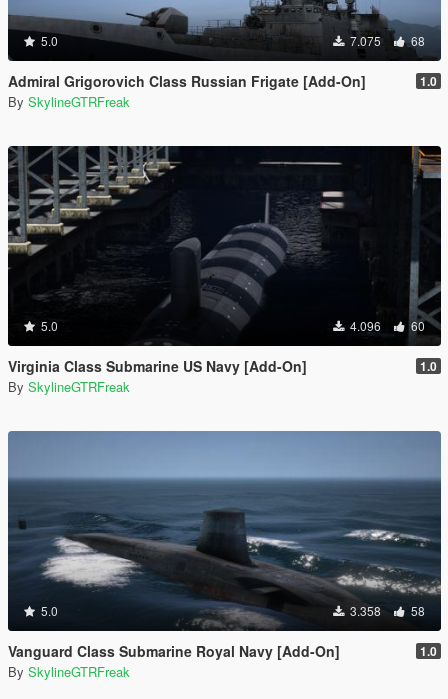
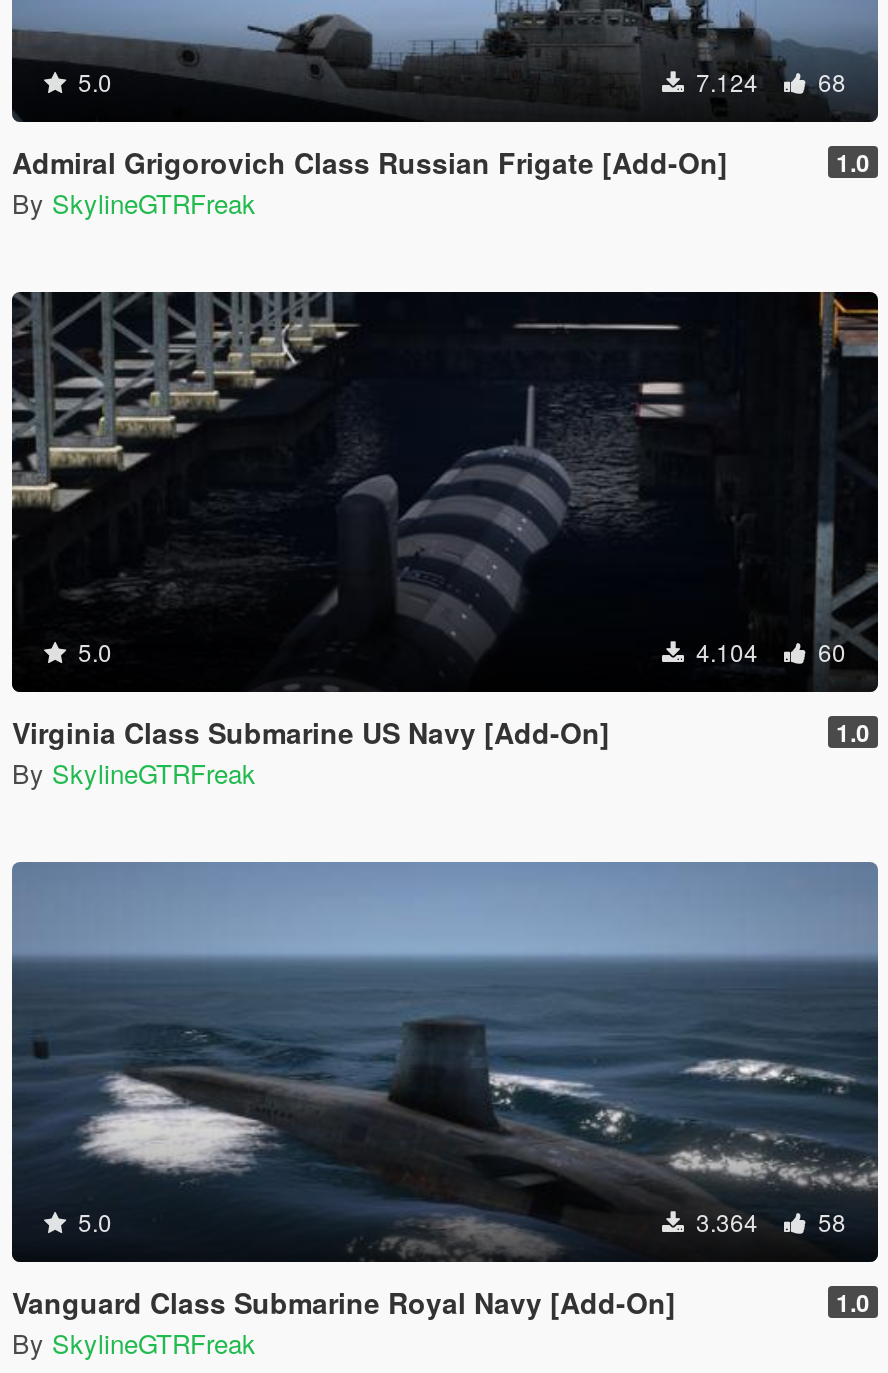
- 7.075 68
+ 7.124 68

- 4.096 60
+ 4.104 60

- 3.358 58
+ 3.364 58
